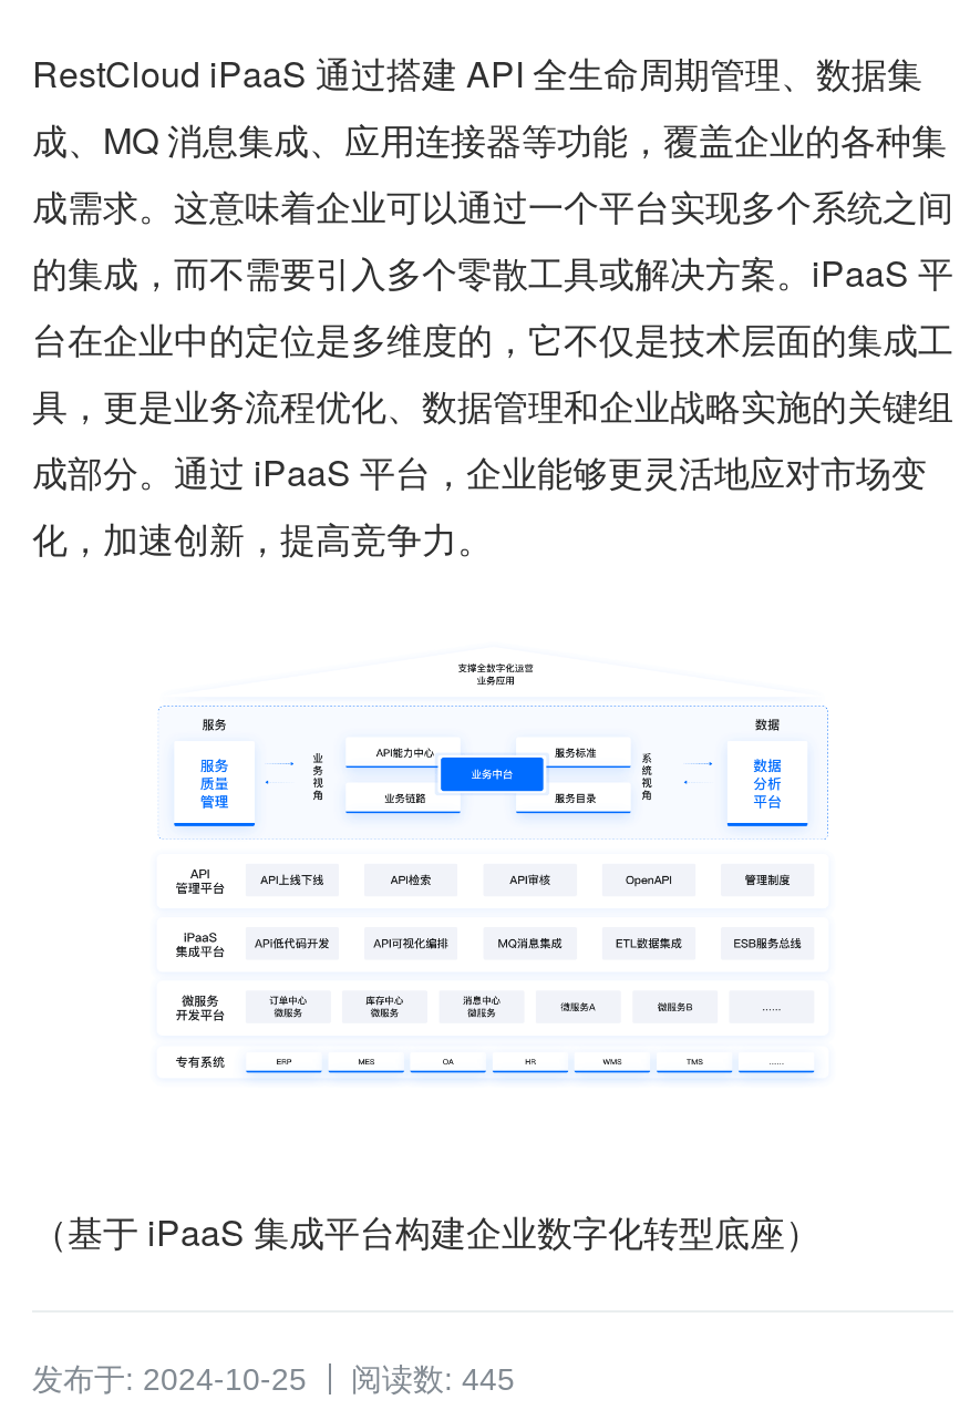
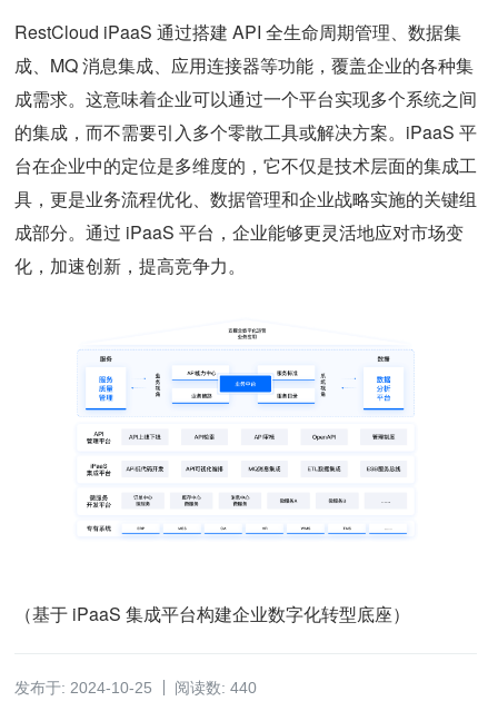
- 发布于: 2024-10-25 阅读数: 445
+ 发布于: 2024-10-25 阅读数: 440
